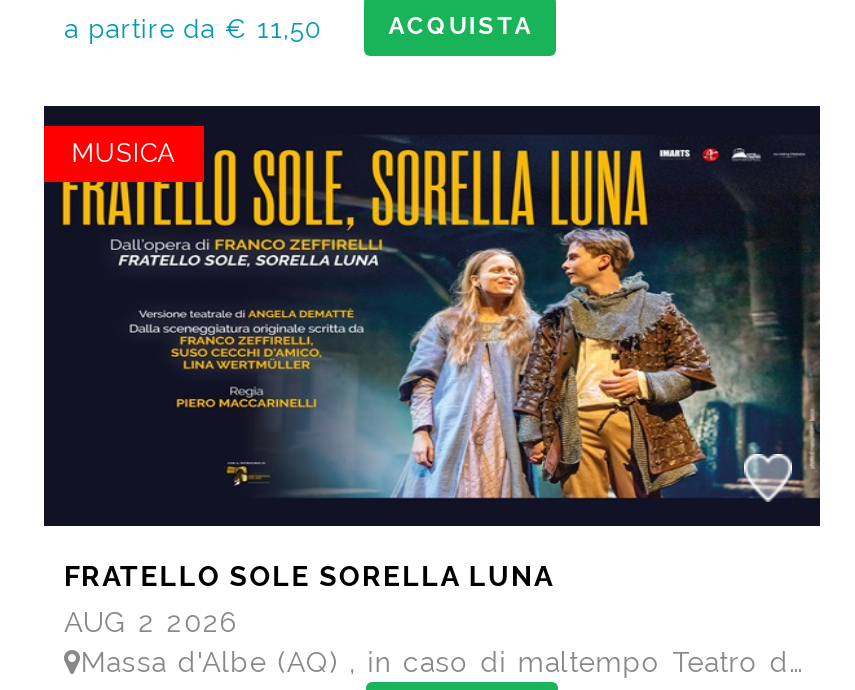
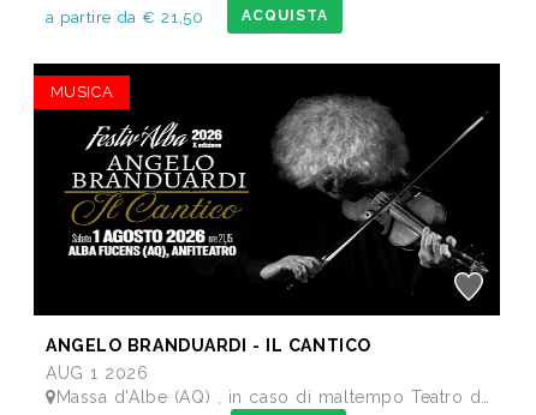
- a partire da € 11,50
+ a partire da € 21,50

- [image]
- FRATELLO SOLE SORELLA LUNA
- AUG 2 2026
+ [image]
+ ANGELO BRANDUARDI - IL CANTICO
+ AUG 1 2026
